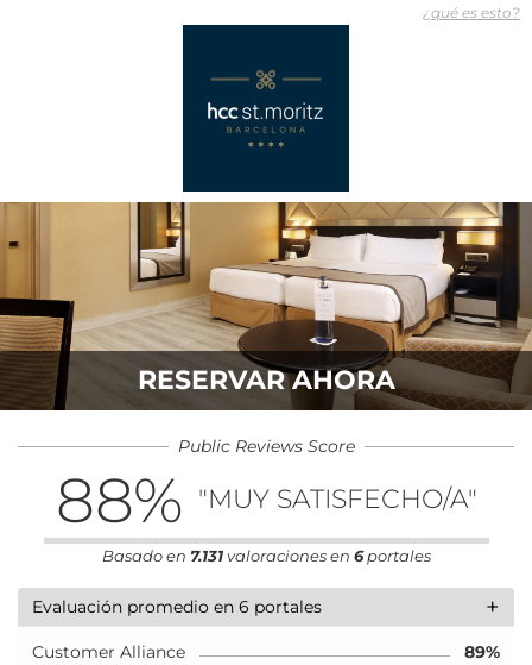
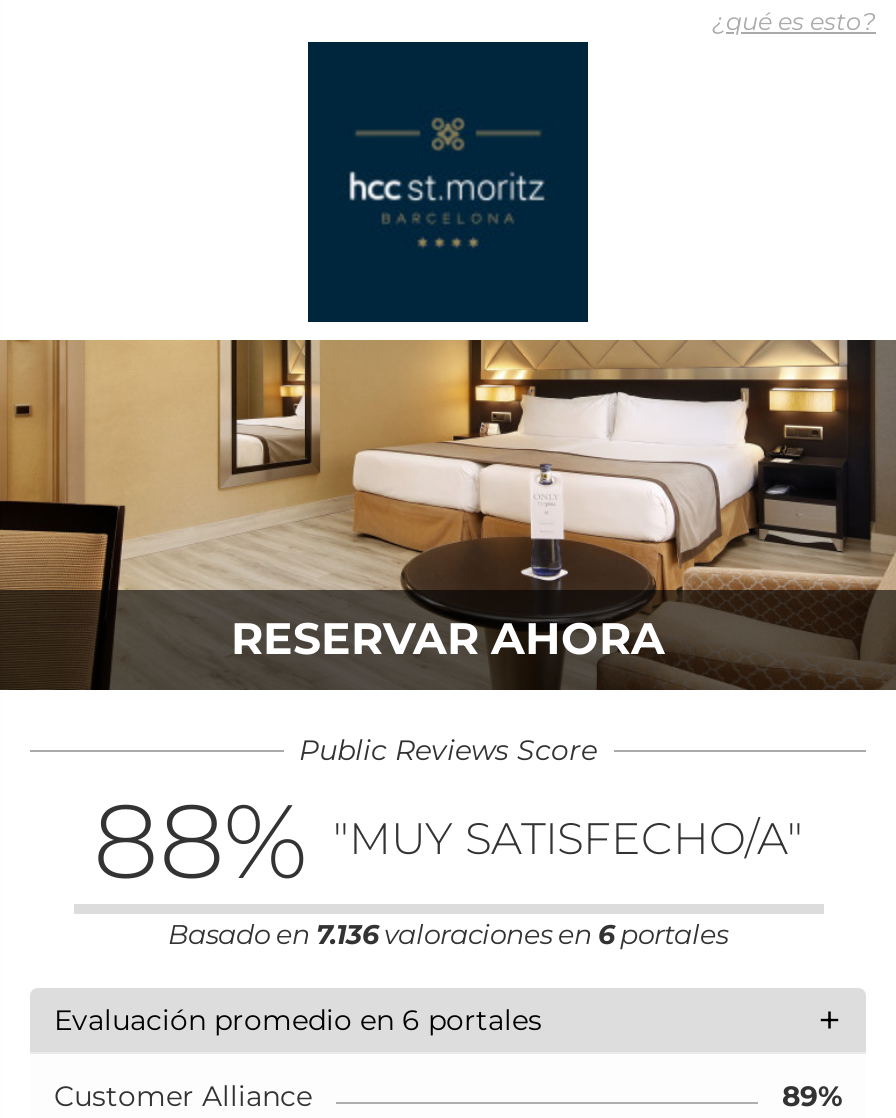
- Basado en 7.131valoraciones en 6 portales
+ Basado en 7.136valoraciones en 6 portales
